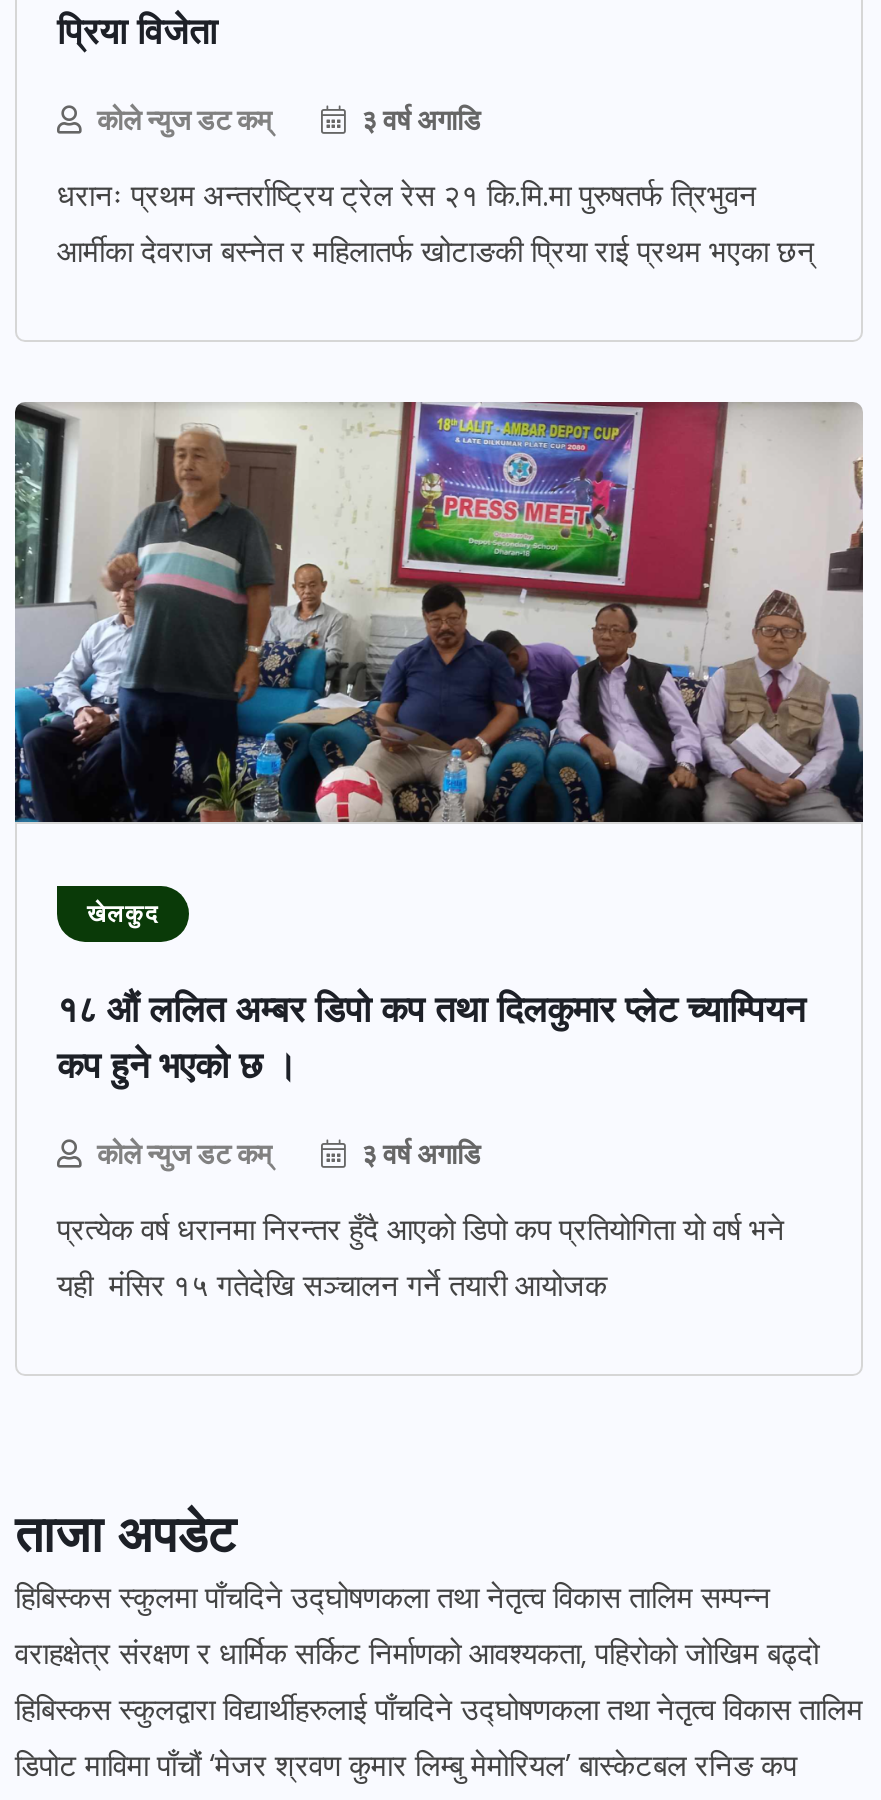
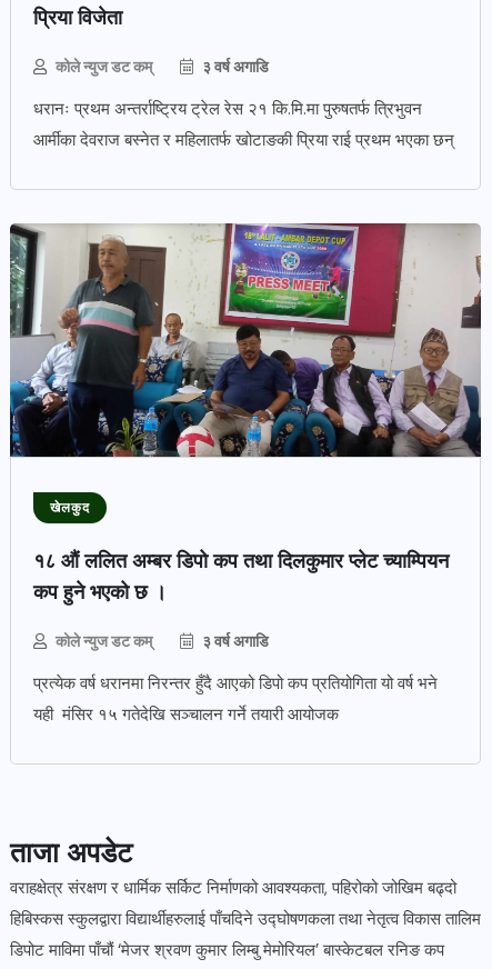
- हिबिस्कस स्कुलमा पाँचदिने उद्घोषणकला तथा नेतृत्व विकास तालिम सम्पन्न
